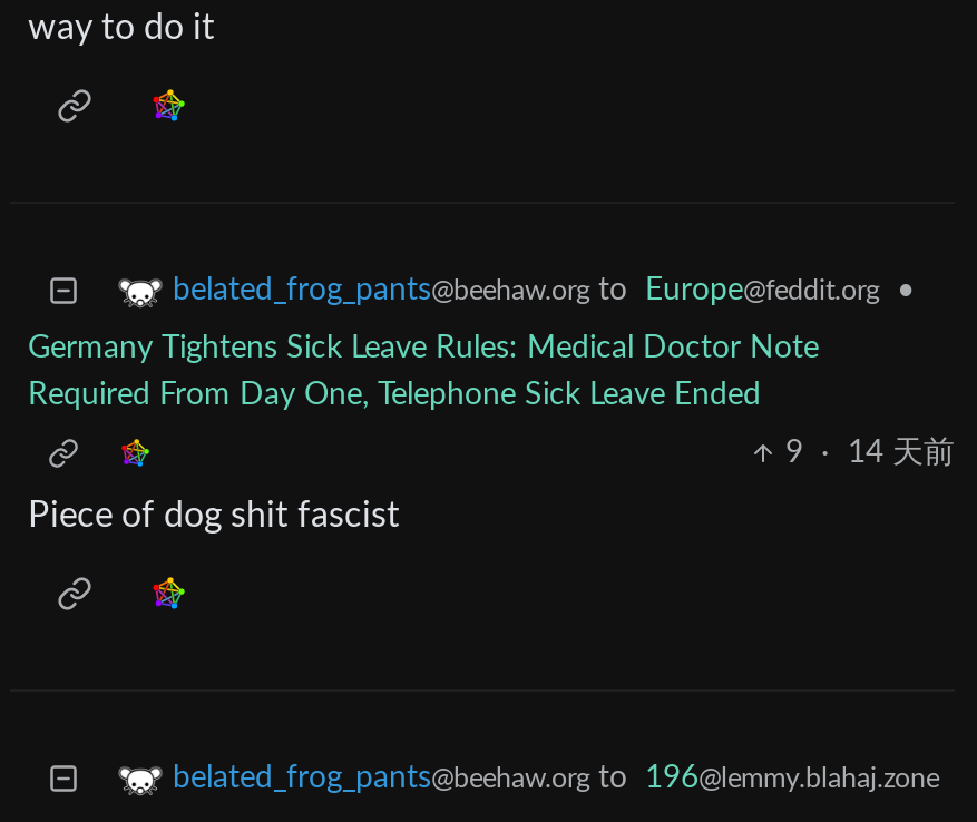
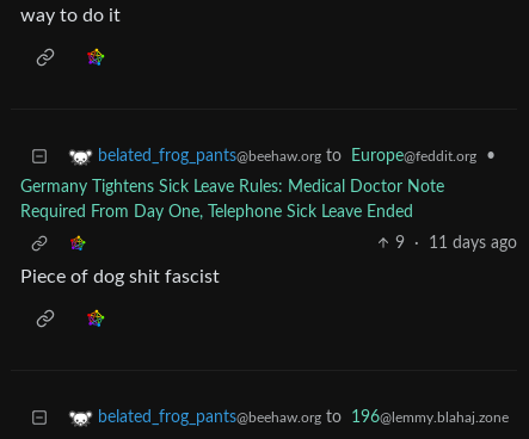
- 9 · 14 天前
+ 9 · 11 days ago
